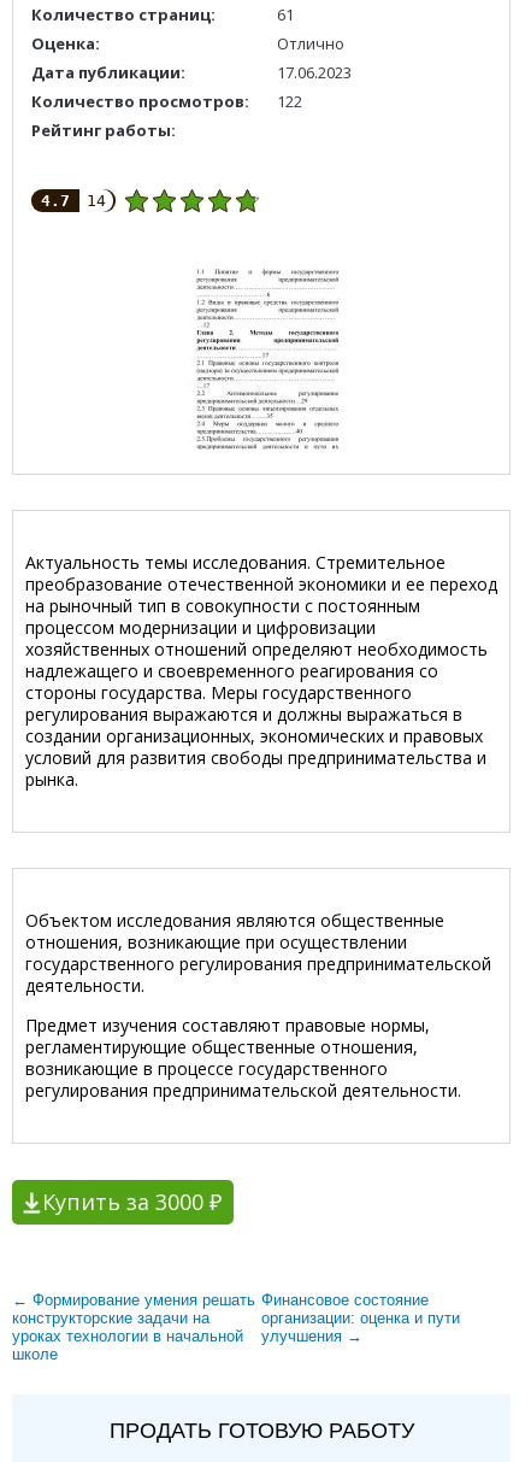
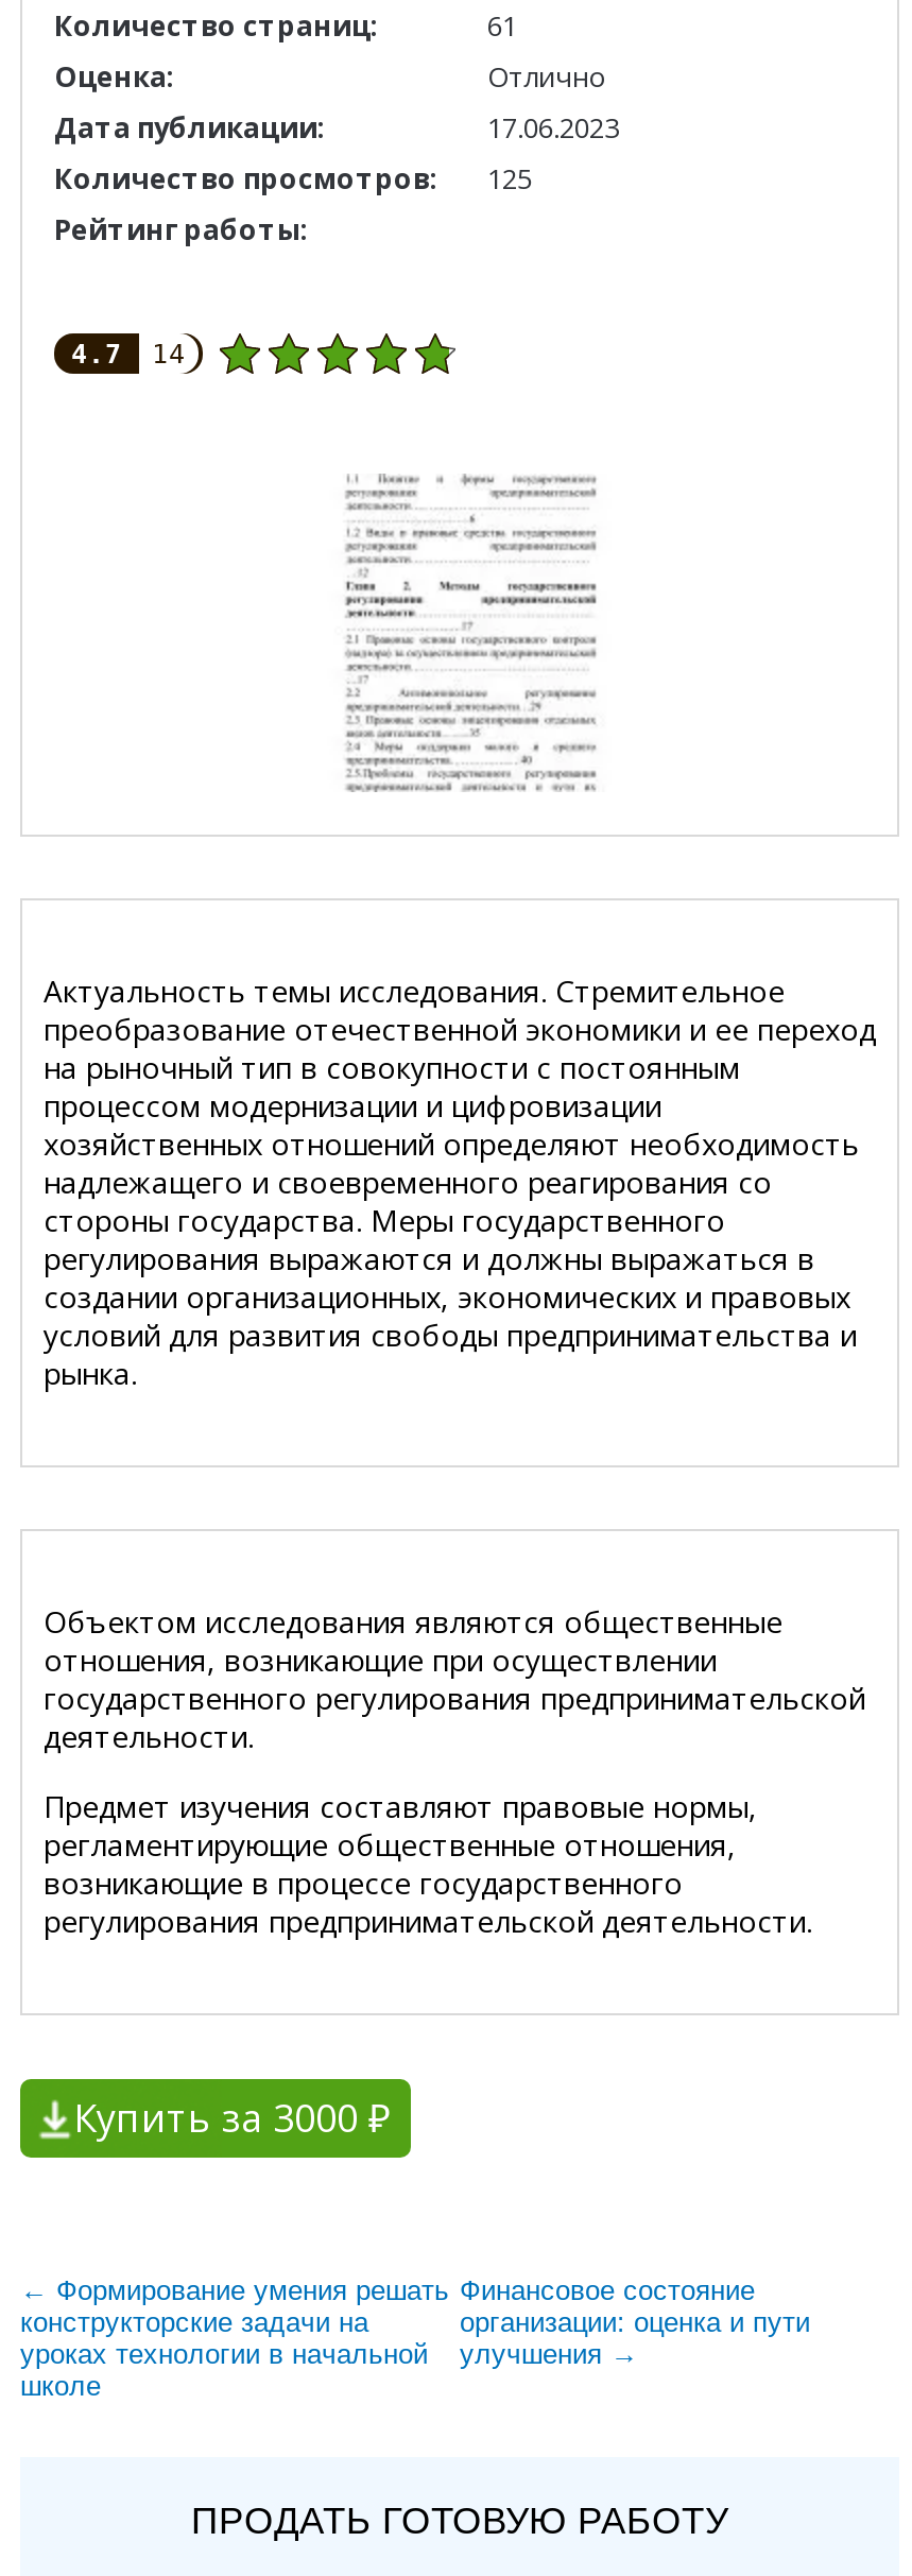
- Количество просмотров: 122
+ Количество просмотров: 125
